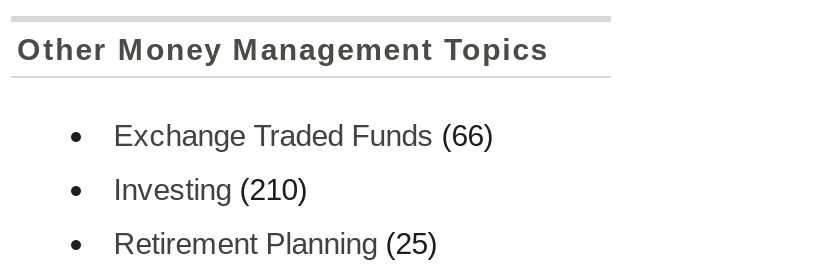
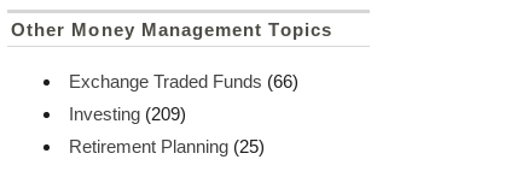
- Investing (210)
+ Investing (209)
